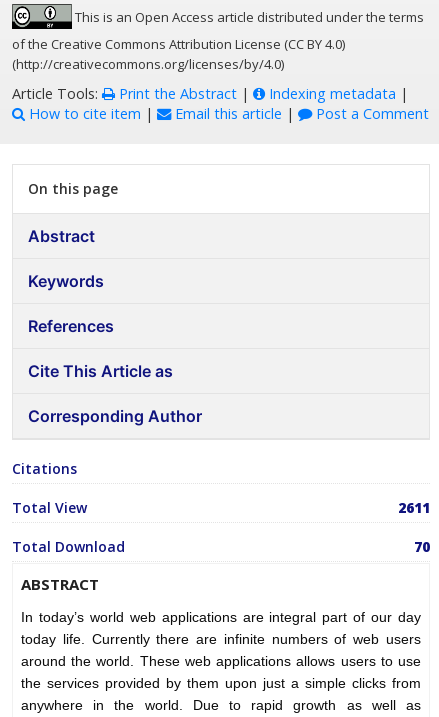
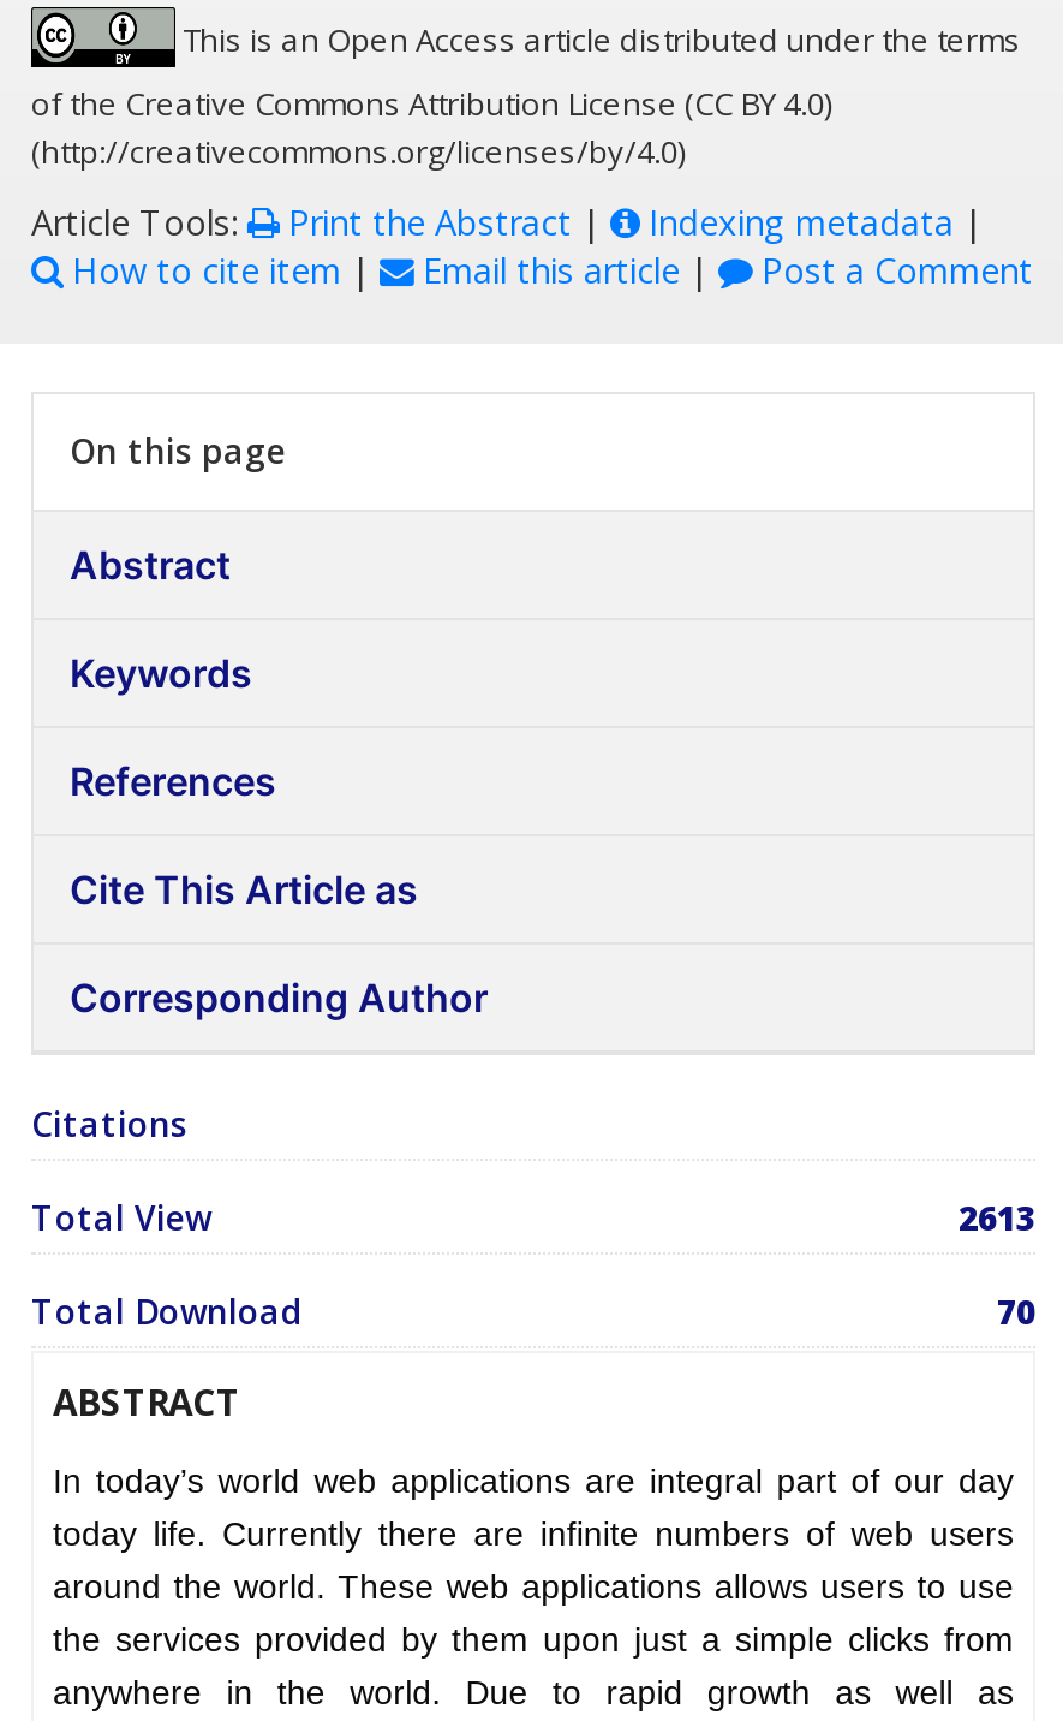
- 2611
+ 2613
